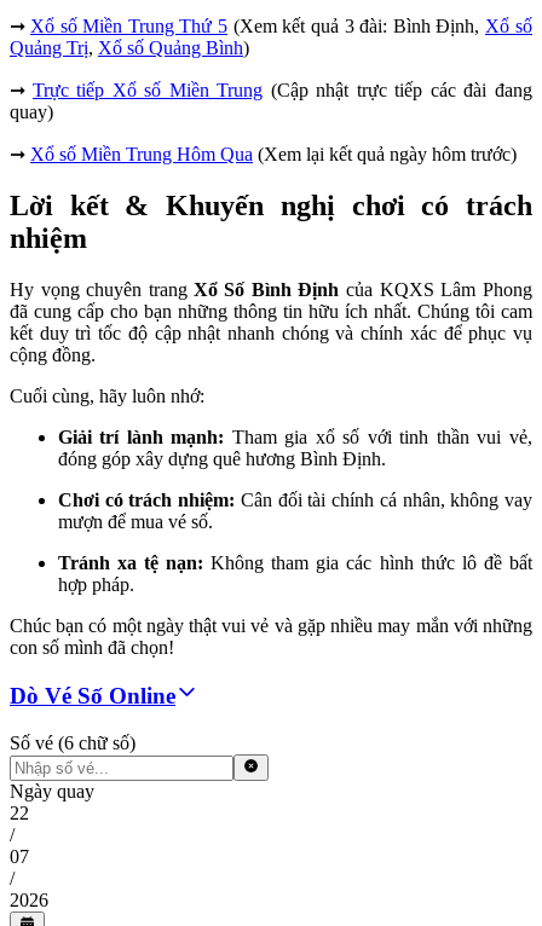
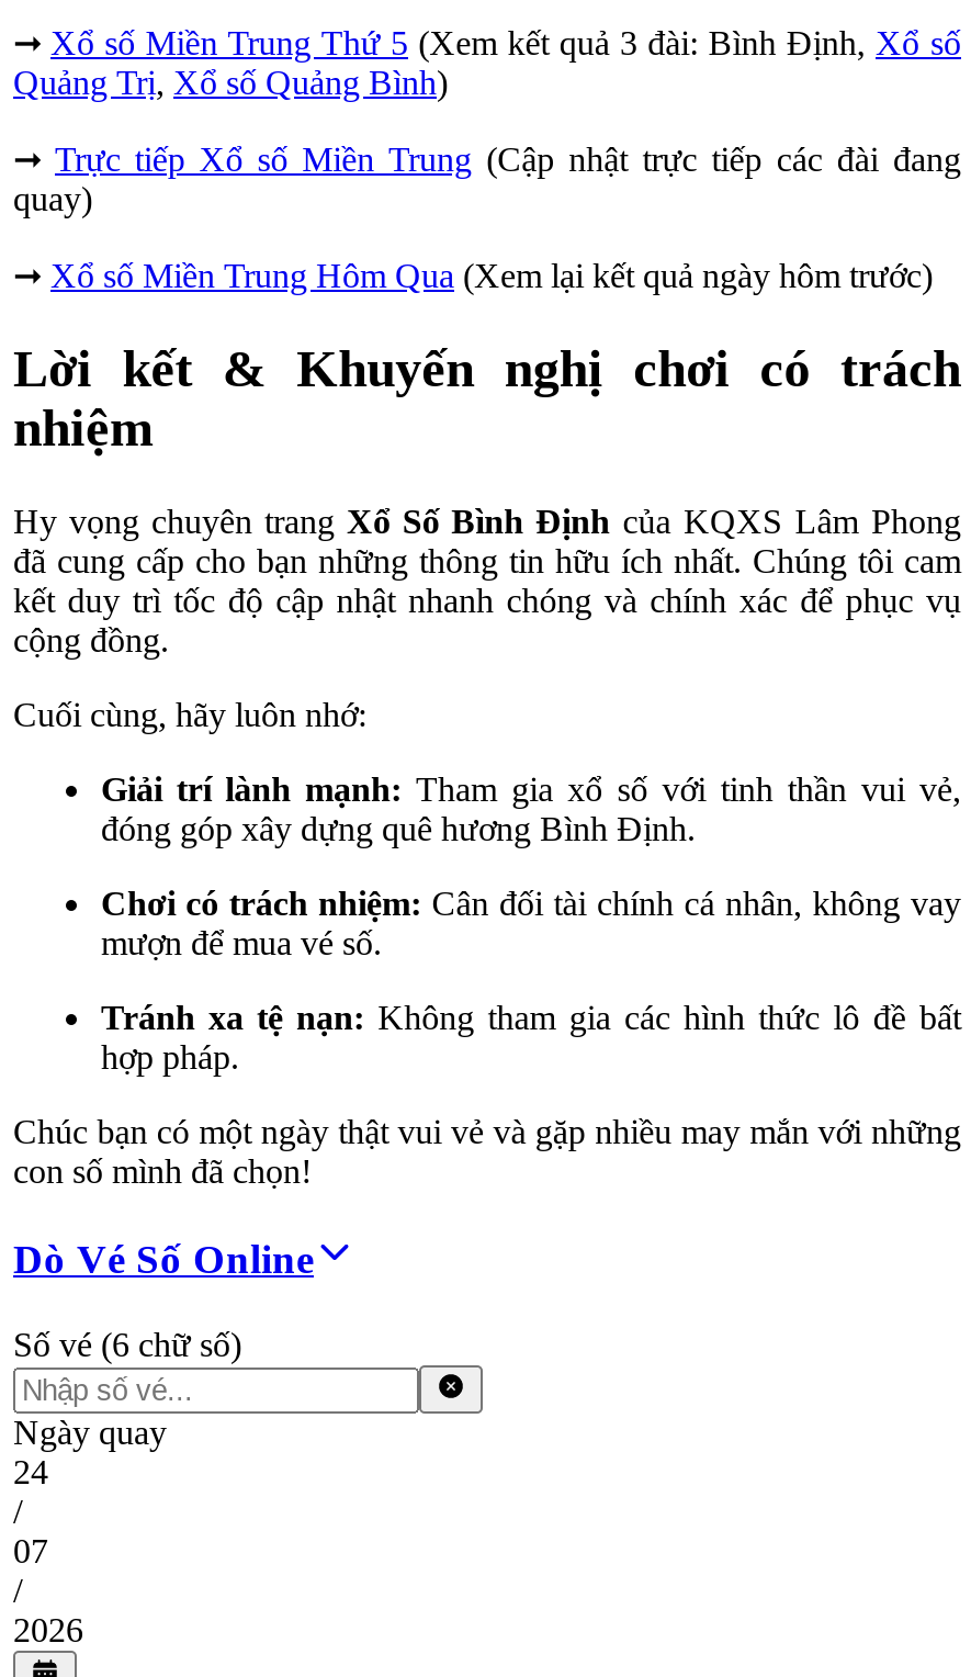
- 22
+ 24
